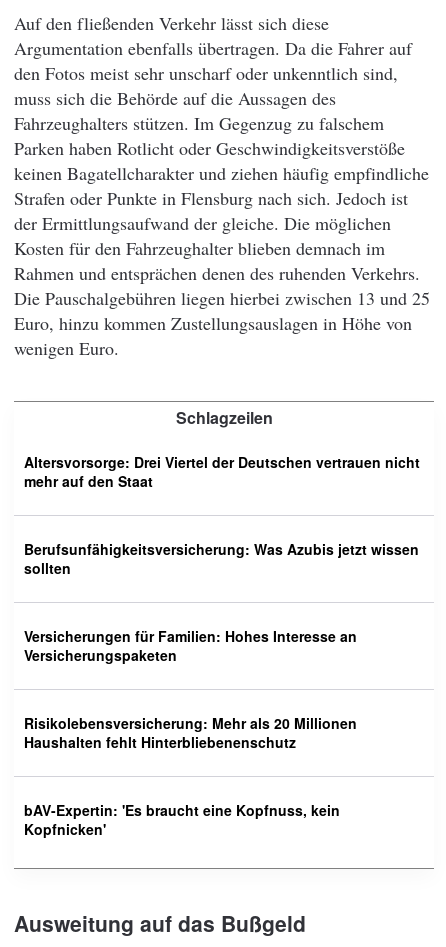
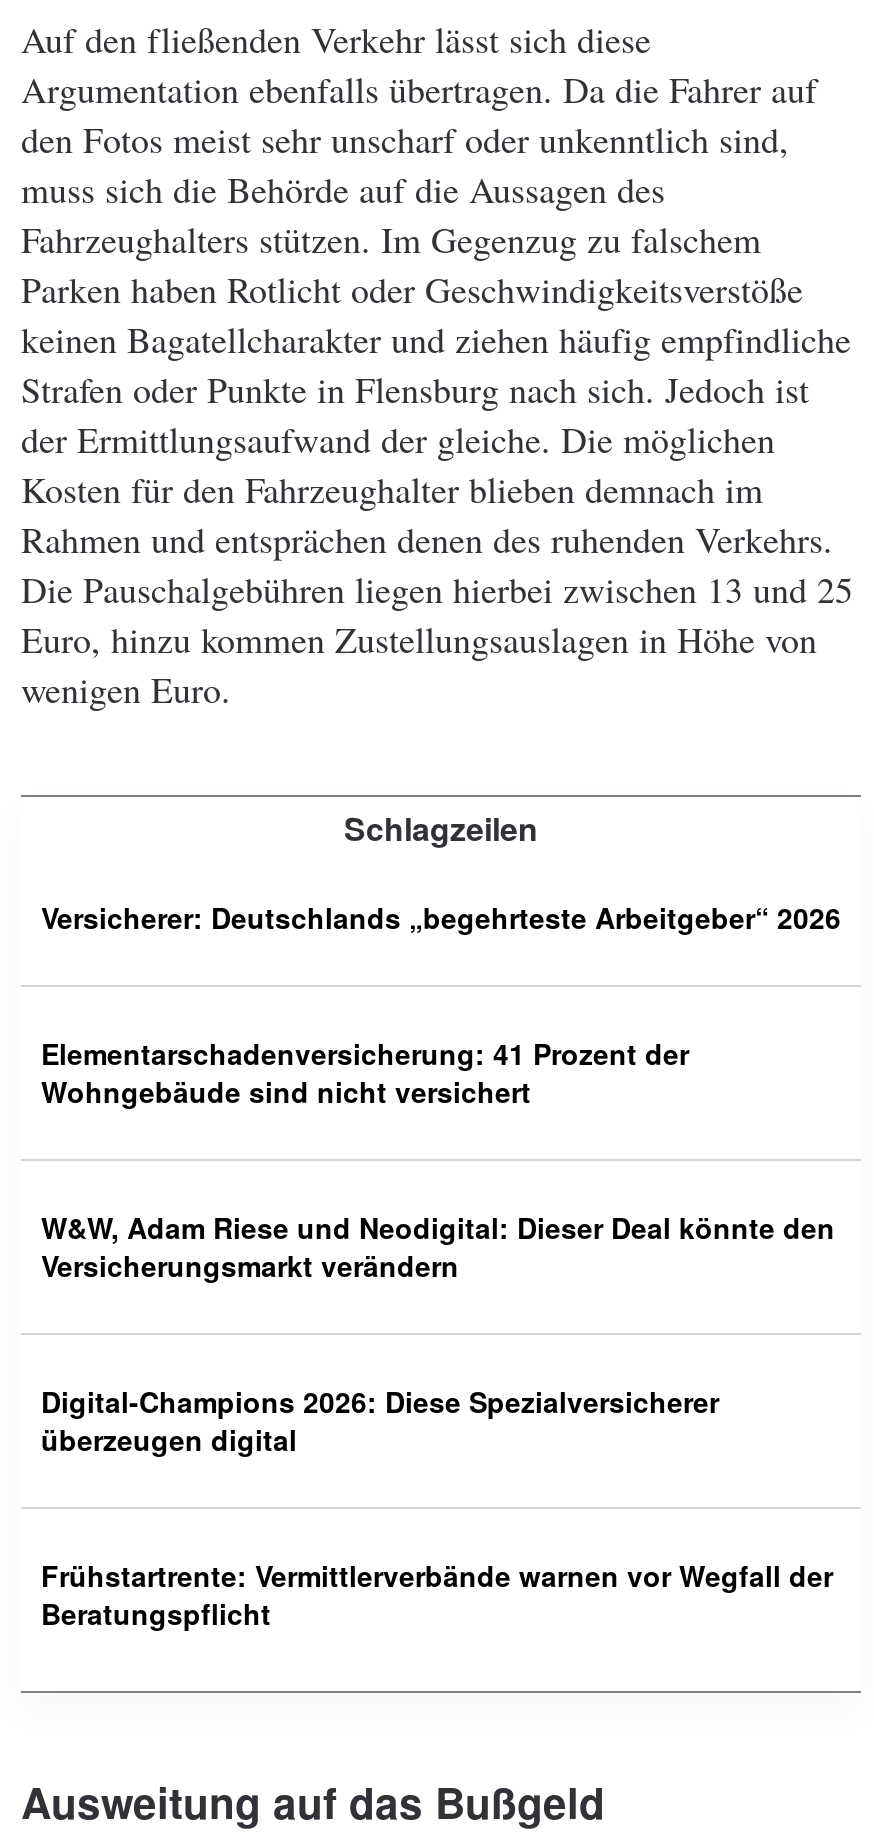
- Altersvorsorge: Drei Viertel der Deutschen vertrauen nicht
- mehr auf den Staat
+ Versicherer: Deutschlands „begehrteste Arbeitgeber“ 2026

- Berufsunfähigkeitsversicherung: Was Azubis jetzt wissen
- sollten
+ Elementarschadenversicherung: 41 Prozent der
+ Wohngebäude sind nicht versichert

- Versicherungen für Familien: Hohes Interesse an
- Versicherungspaketen
+ W&W, Adam Riese und Neodigital: Dieser Deal könnte den
+ Versicherungsmarkt verändern

- Risikolebensversicherung: Mehr als 20 Millionen
- Haushalten fehlt Hinterbliebenenschutz
+ Digital-Champions 2026: Diese Spezialversicherer
+ überzeugen digital

- bAV-Expertin: 'Es braucht eine Kopfnuss, kein
- Kopfnicken'
+ Frühstartrente: Vermittlerverbände warnen vor Wegfall der
+ Beratungspflicht
